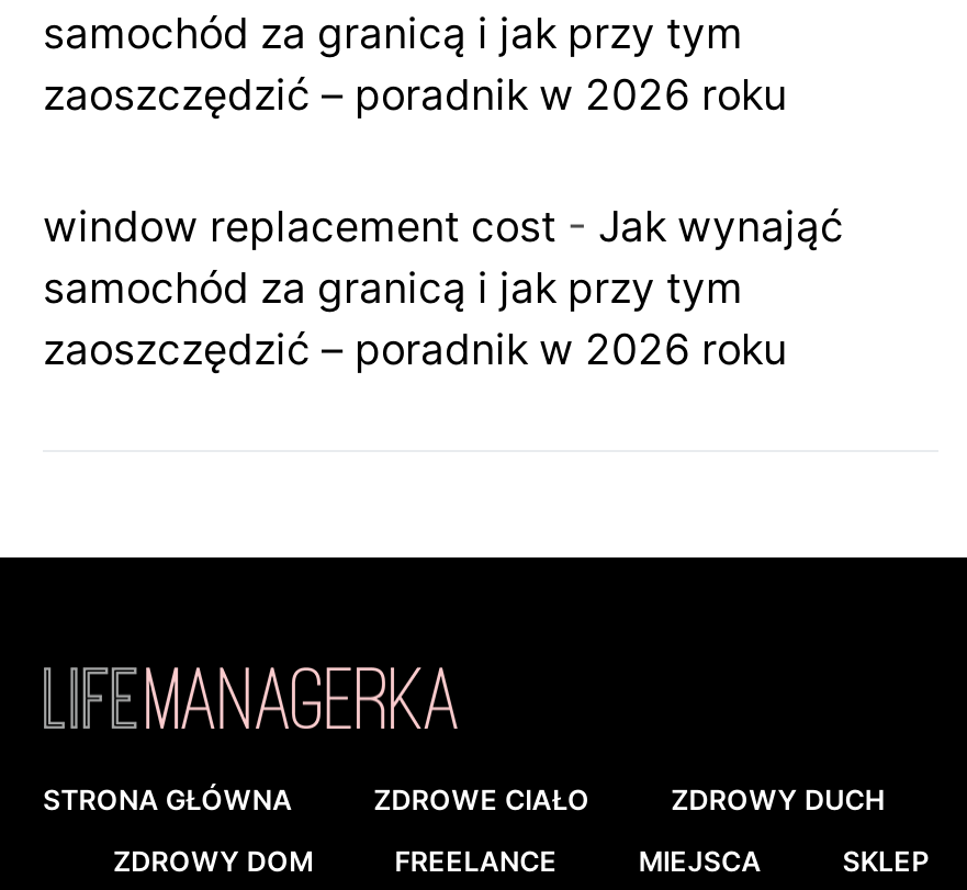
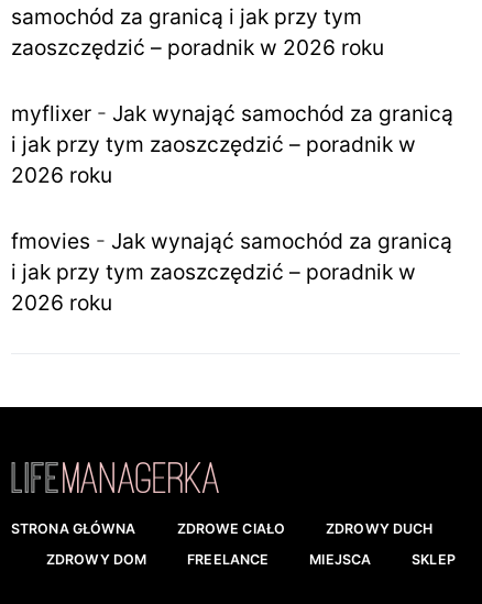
- window replacement cost - Jak wynająć
- samochód za granicą i jak przy tym
- zaoszczędzić – poradnik w 2026 roku
+ myflixer - Jak wynająć samochód za granicą
+ i jak przy tym zaoszczędzić – poradnik w
+ 2026 roku
+ fmovies - Jak wynająć samochód za granicą
+ i jak przy tym zaoszczędzić – poradnik w
+ 2026 roku
